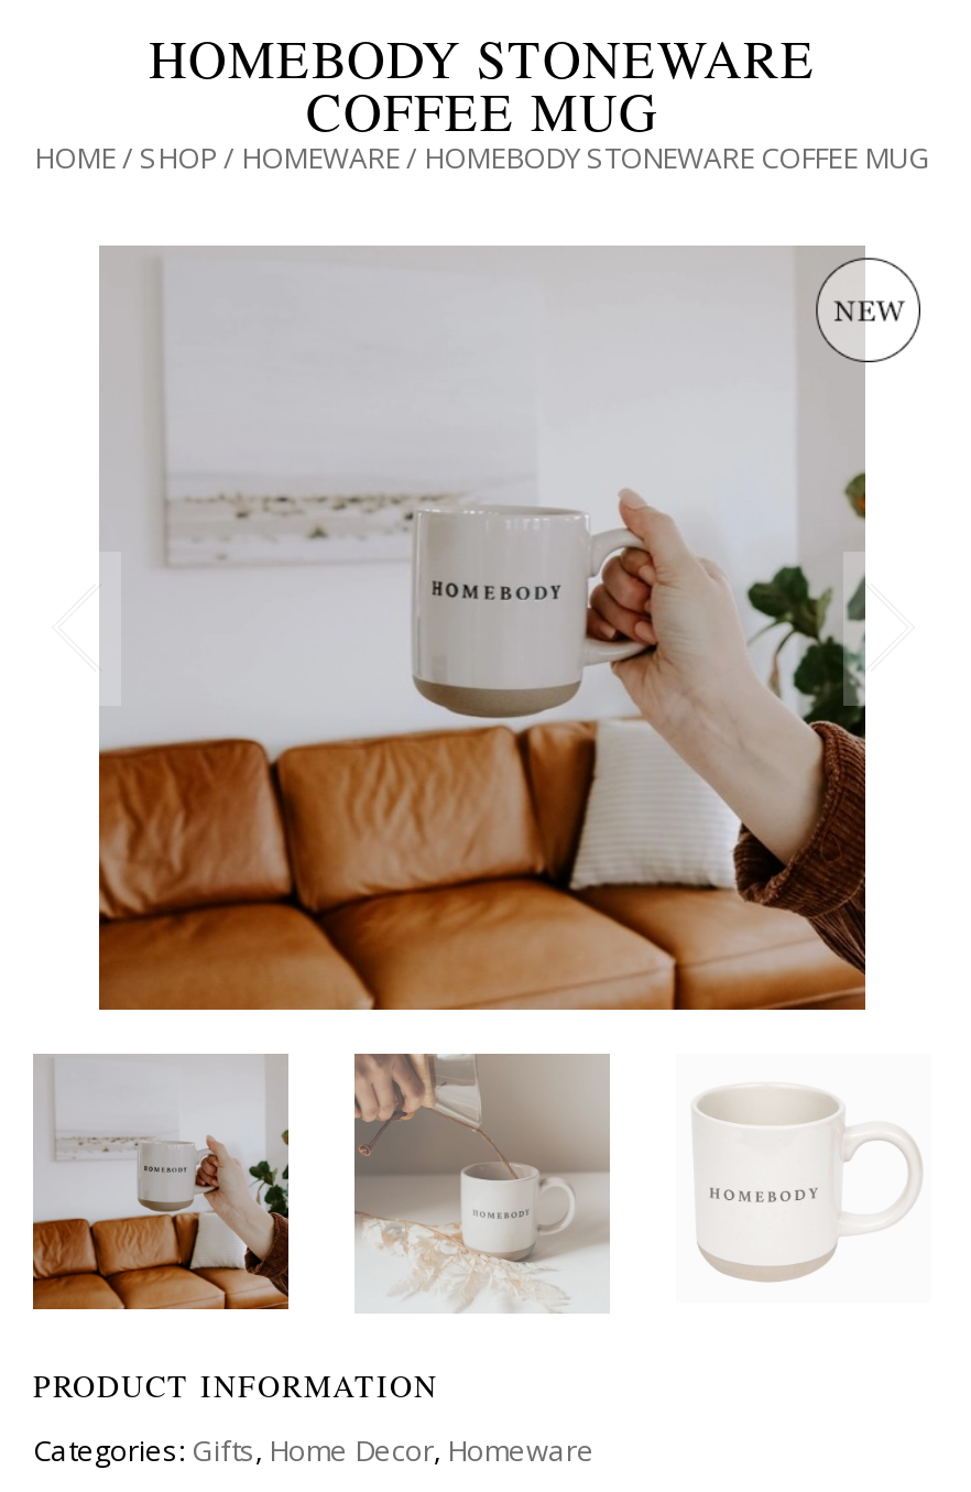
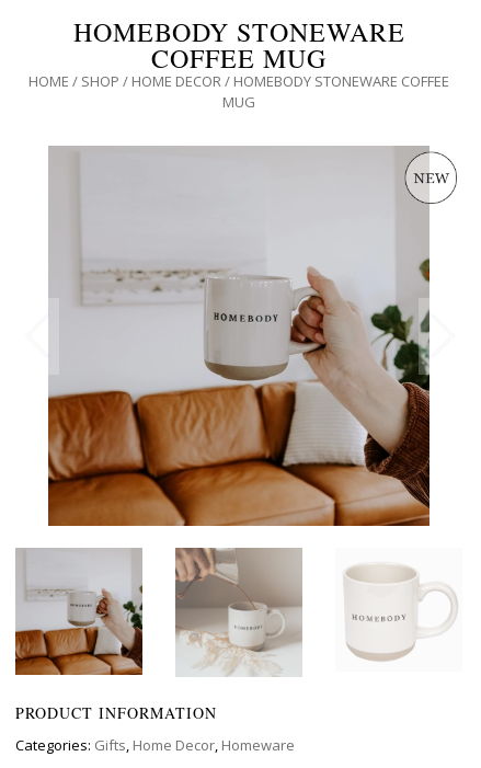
- HOME/ SHOP / HOMEWARE/ HOMEBODY STONEWARE COFFEE MUG
+ HOME / SHOP / HOME DECOR / HOMEBODY STONEWARE COFFEE
+ MUG
